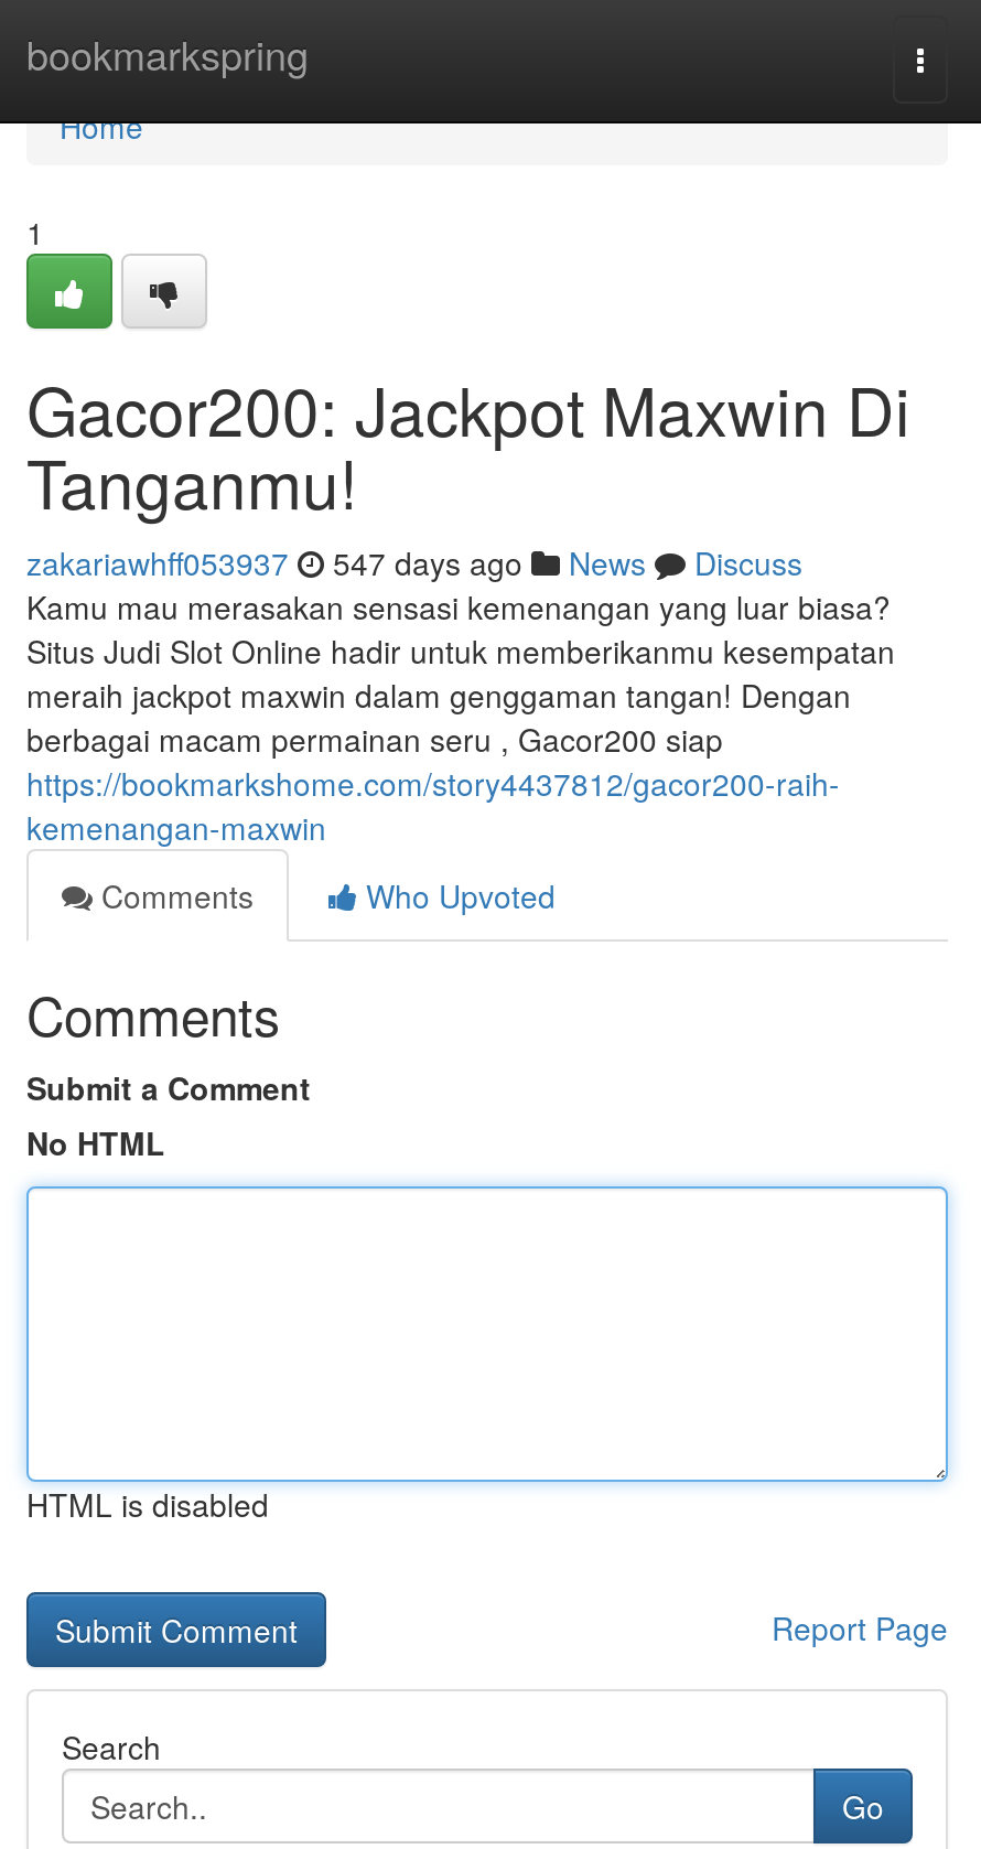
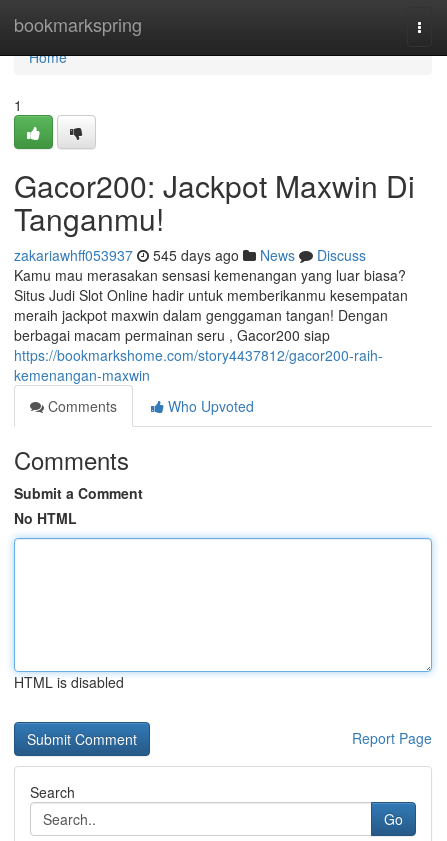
- zakariawhff053937 547 days ago News Discuss
+ zakariawhff053937 545 days ago News Discuss
